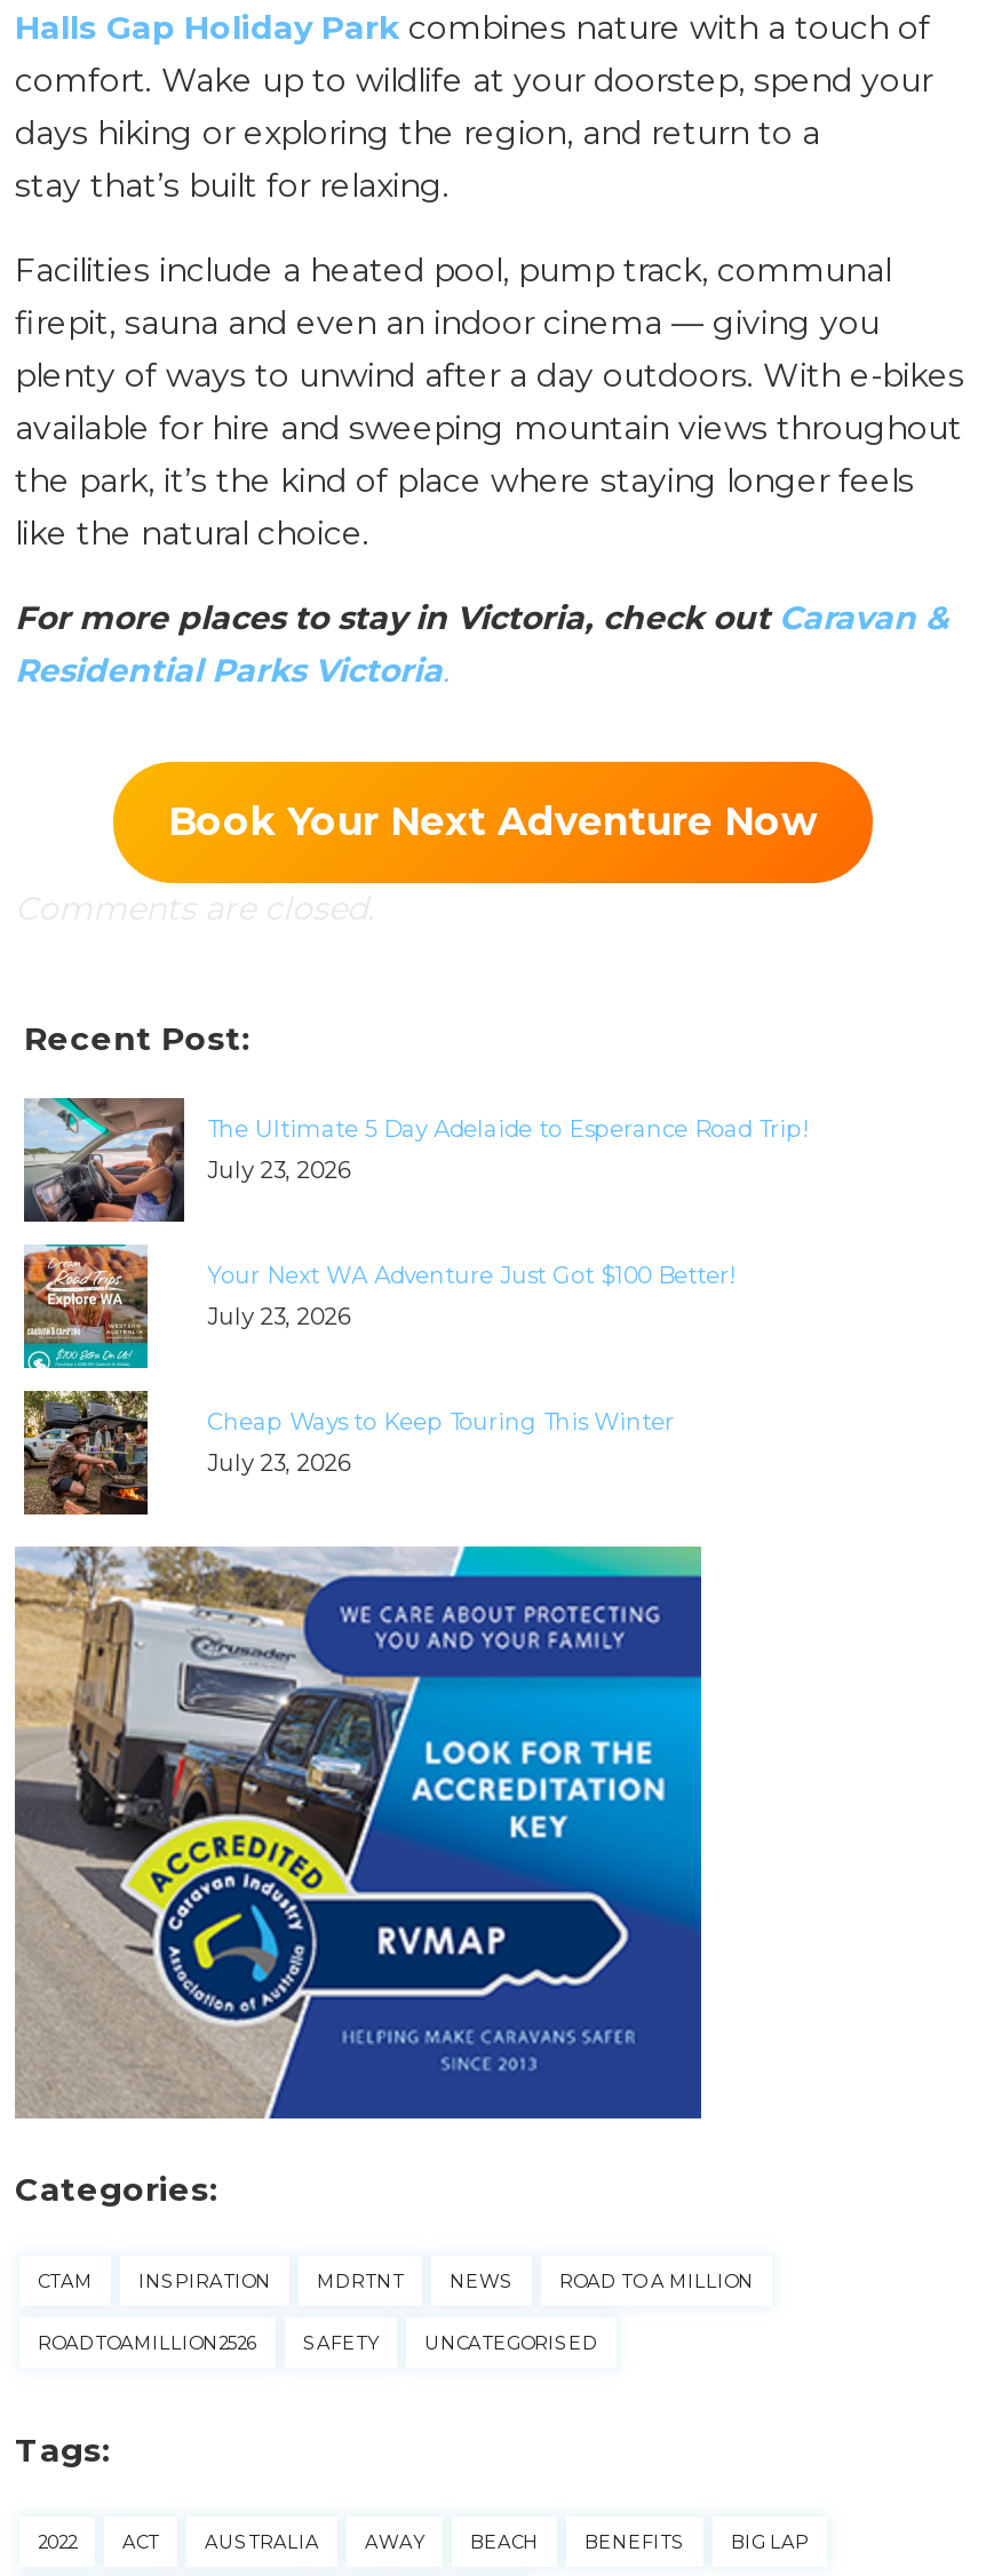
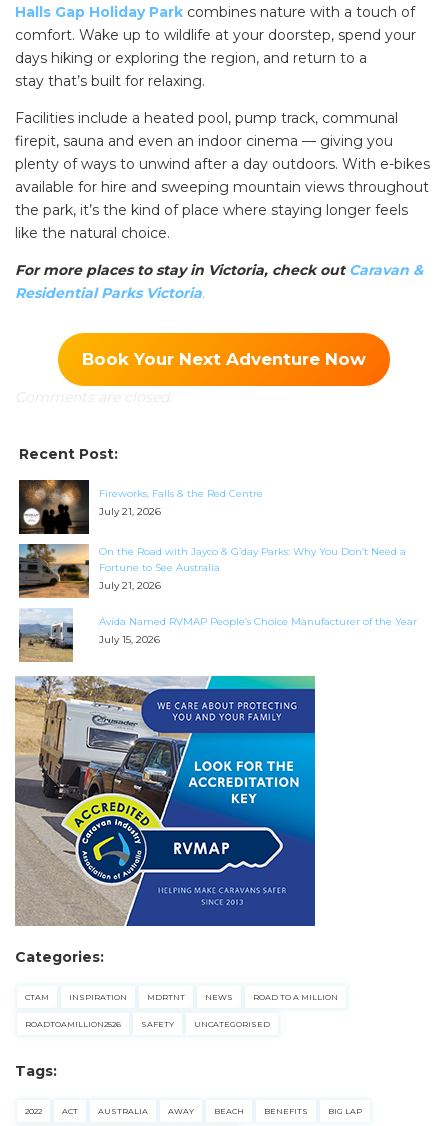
- [image]
- The Ultimate 5 Day Adelaide to Esperance Road Trip!
- July 23, 2026
+ [image]
+ Fireworks, Falls & the Red Centre
+ July 21, 2026

- [image]
- Your Next WA Adventure Just Got $100 Better!
- July 23, 2026
+ [image]
+ On the Road with Jayco & G’day Parks: Why You Don’t Need a
+ Fortune to See Australia
+ July 21, 2026

- [image]
- Cheap Ways to Keep Touring This Winter
- July 23, 2026
+ [image]
+ Avida Named RVMAP People’s Choice Manufacturer of the Year
+ July 15, 2026
